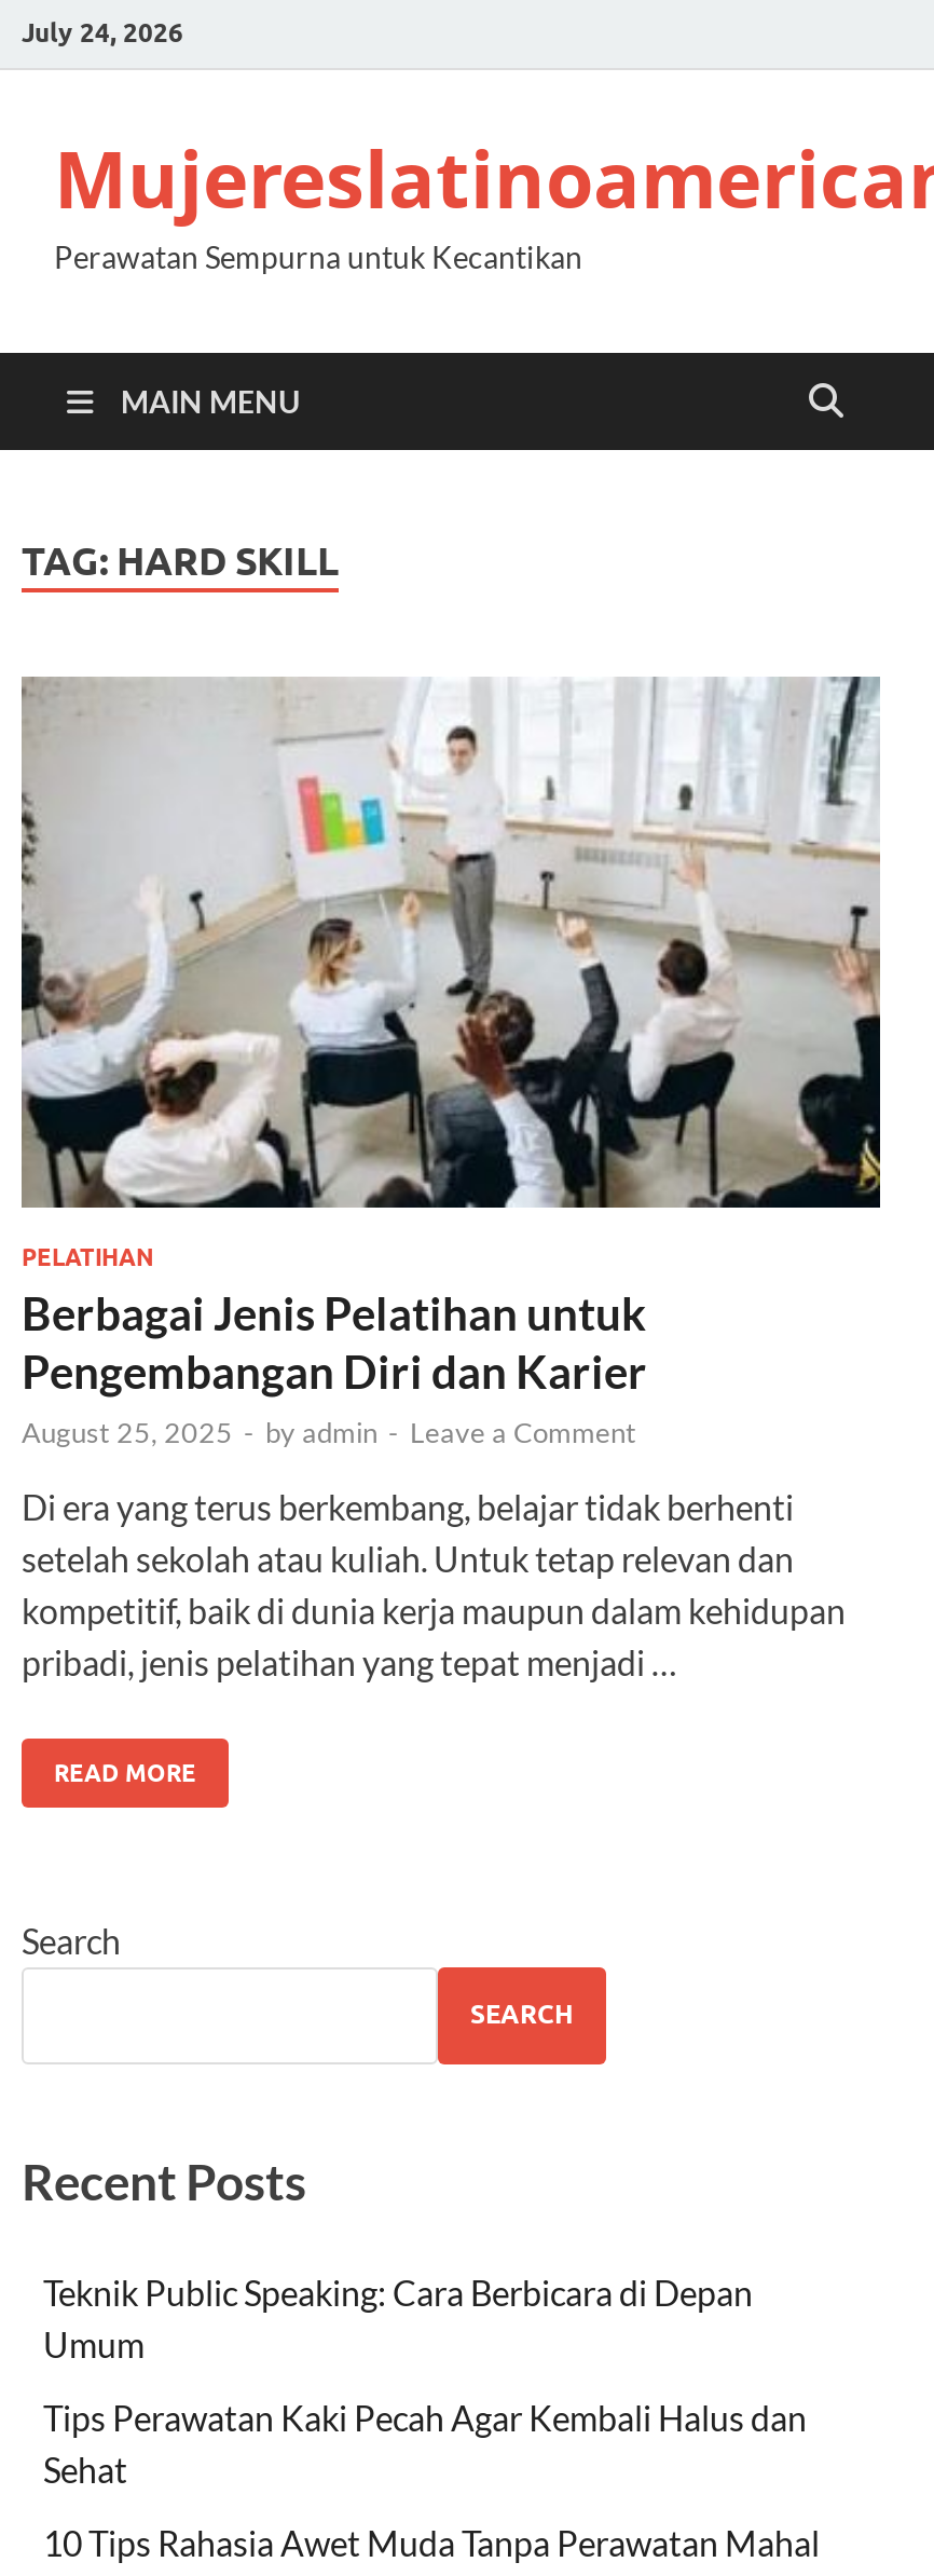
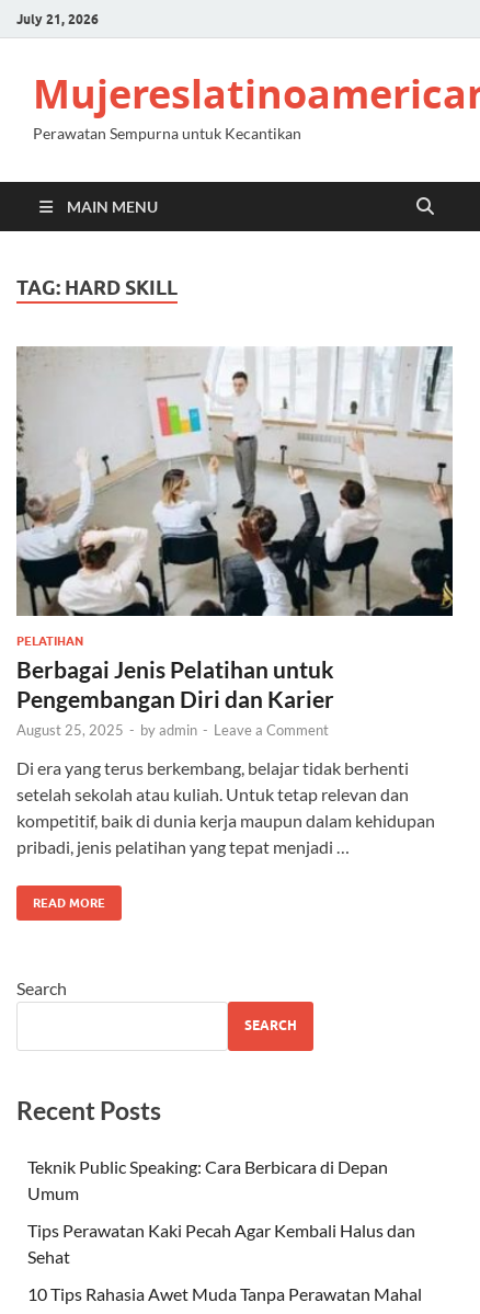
- July 24, 2026
+ July 21, 2026
